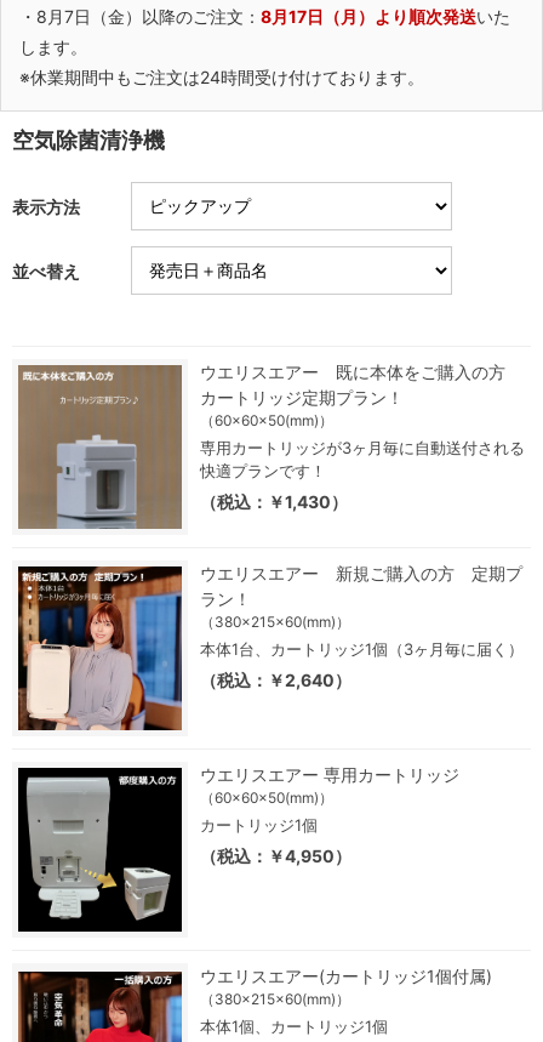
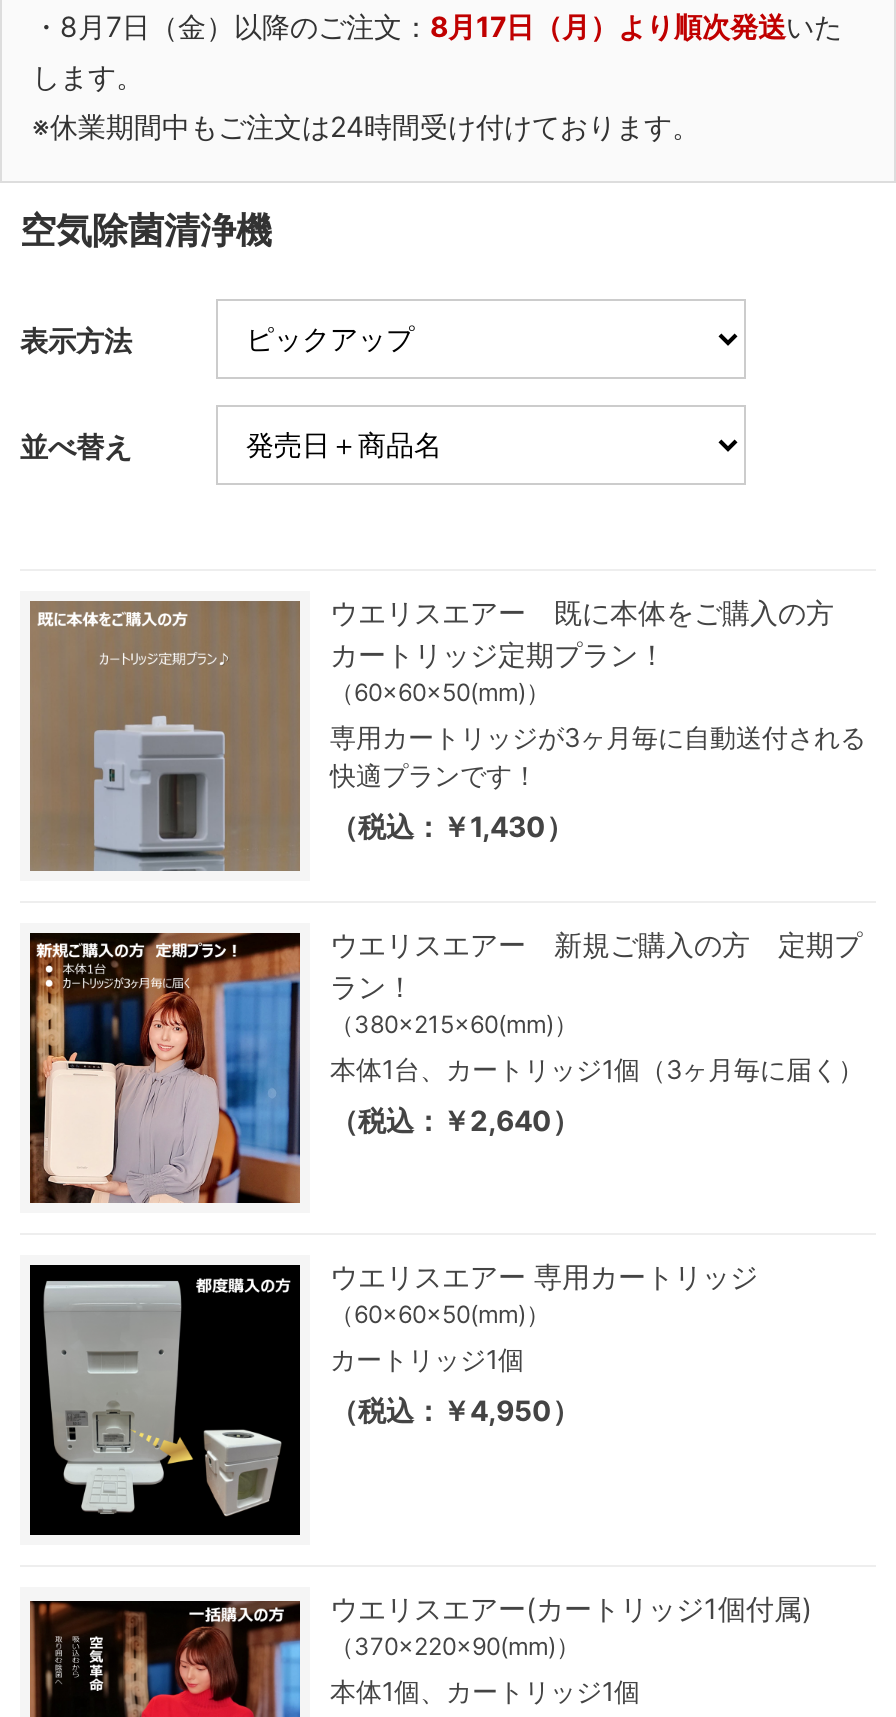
- （380×215×60(mm)）
+ （370×220×90(mm)）
